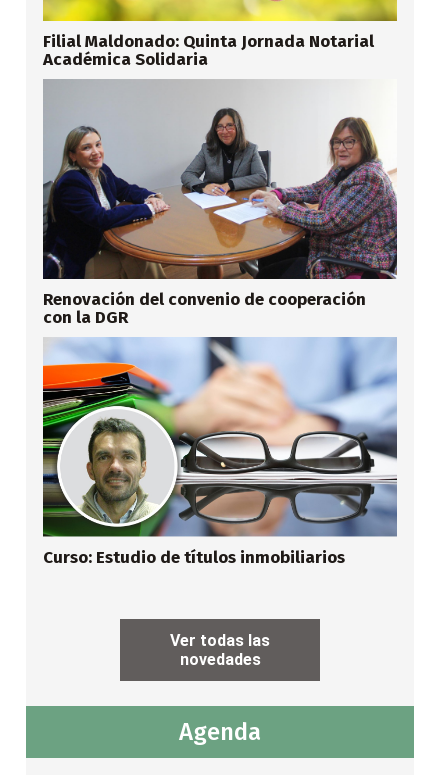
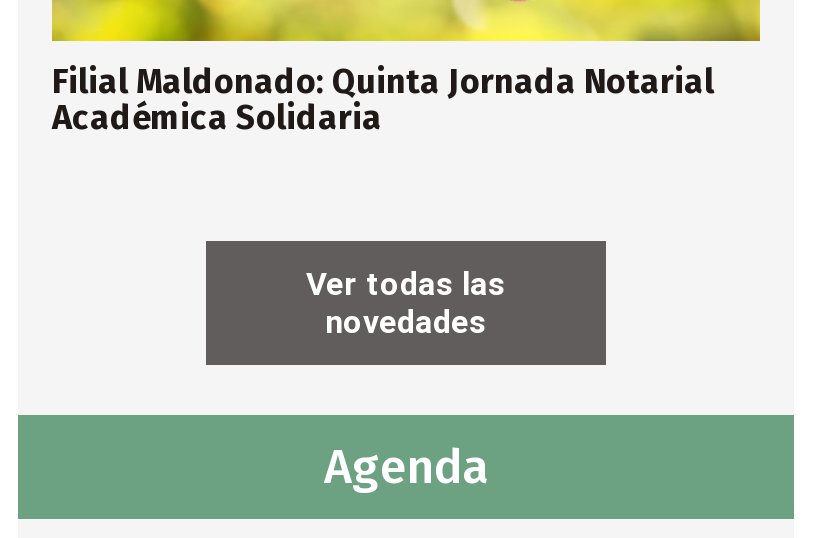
- [image]
- Renovación del convenio de cooperación
- con la DGR

- [image]
- Curso: Estudio de títulos inmobiliarios
